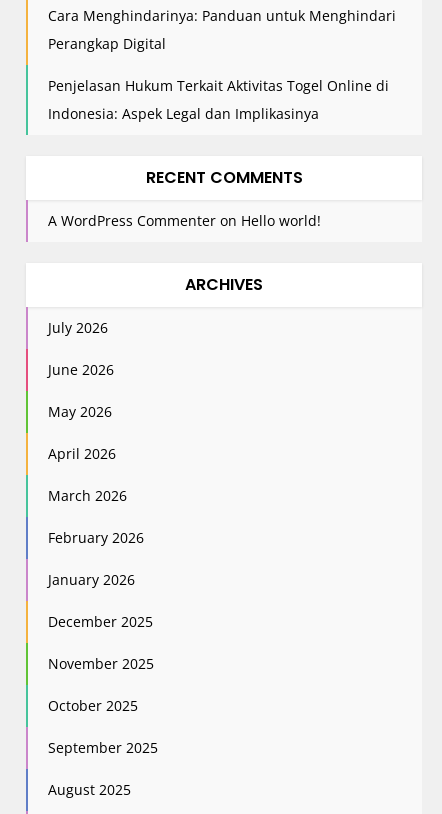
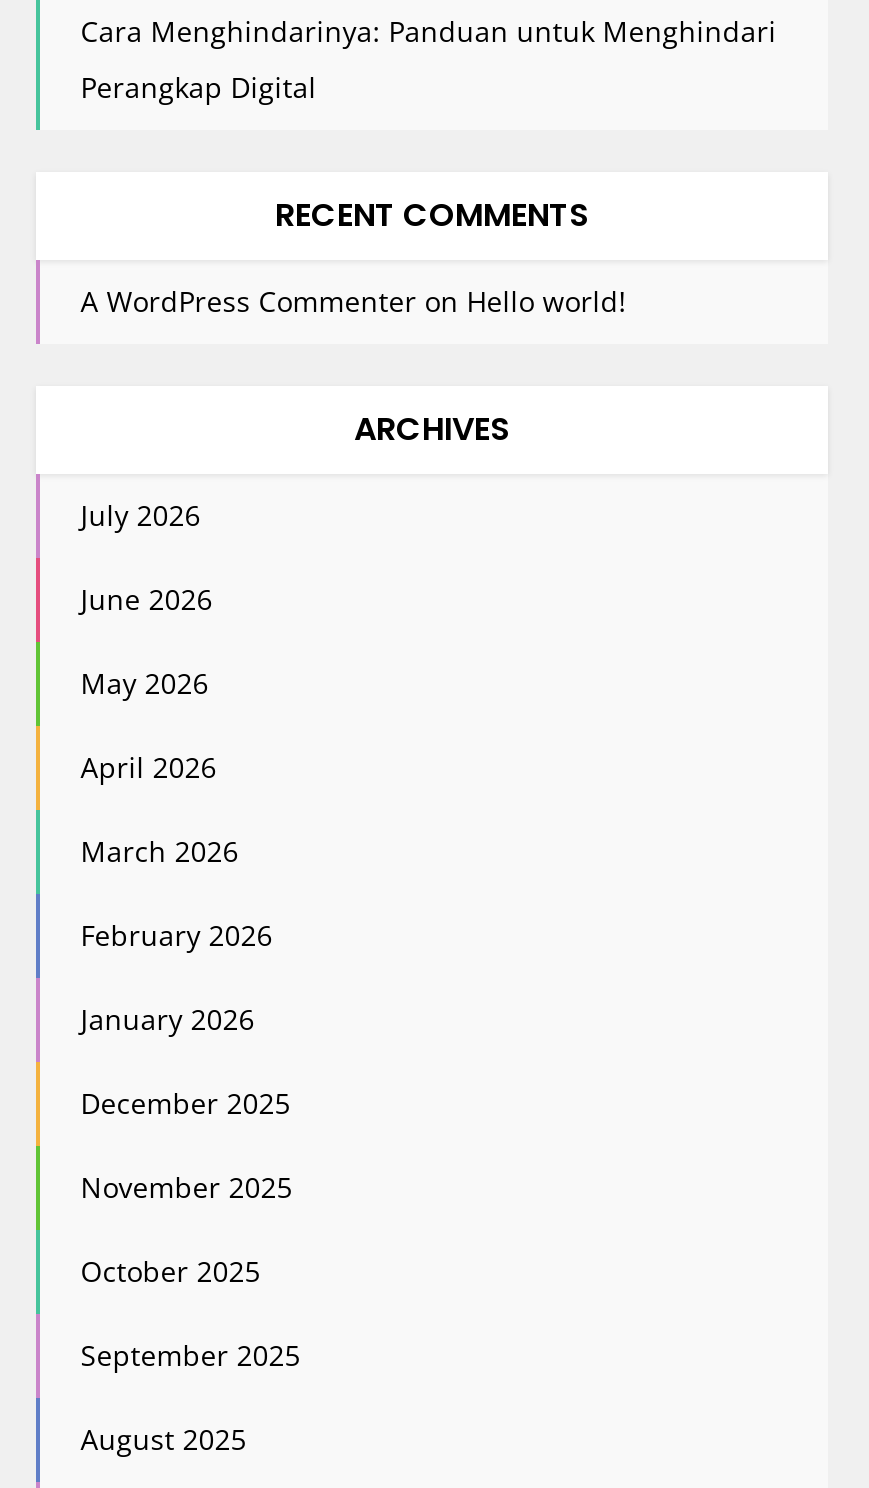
- Penjelasan Hukum Terkait Aktivitas Togel Online di
- Indonesia: Aspek Legal dan Implikasinya
